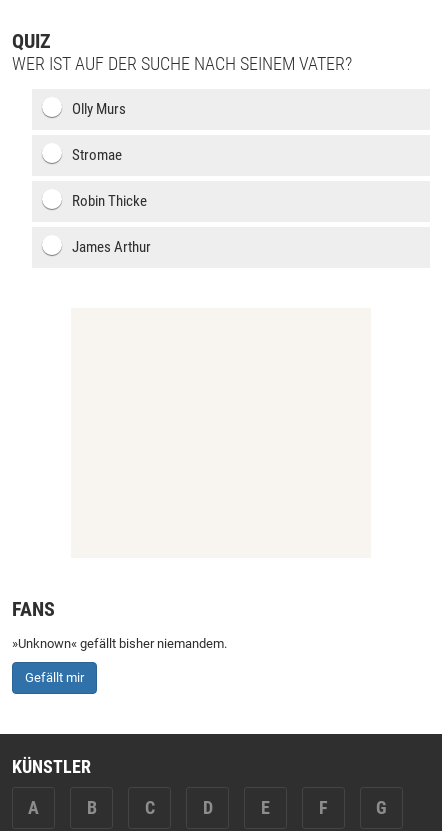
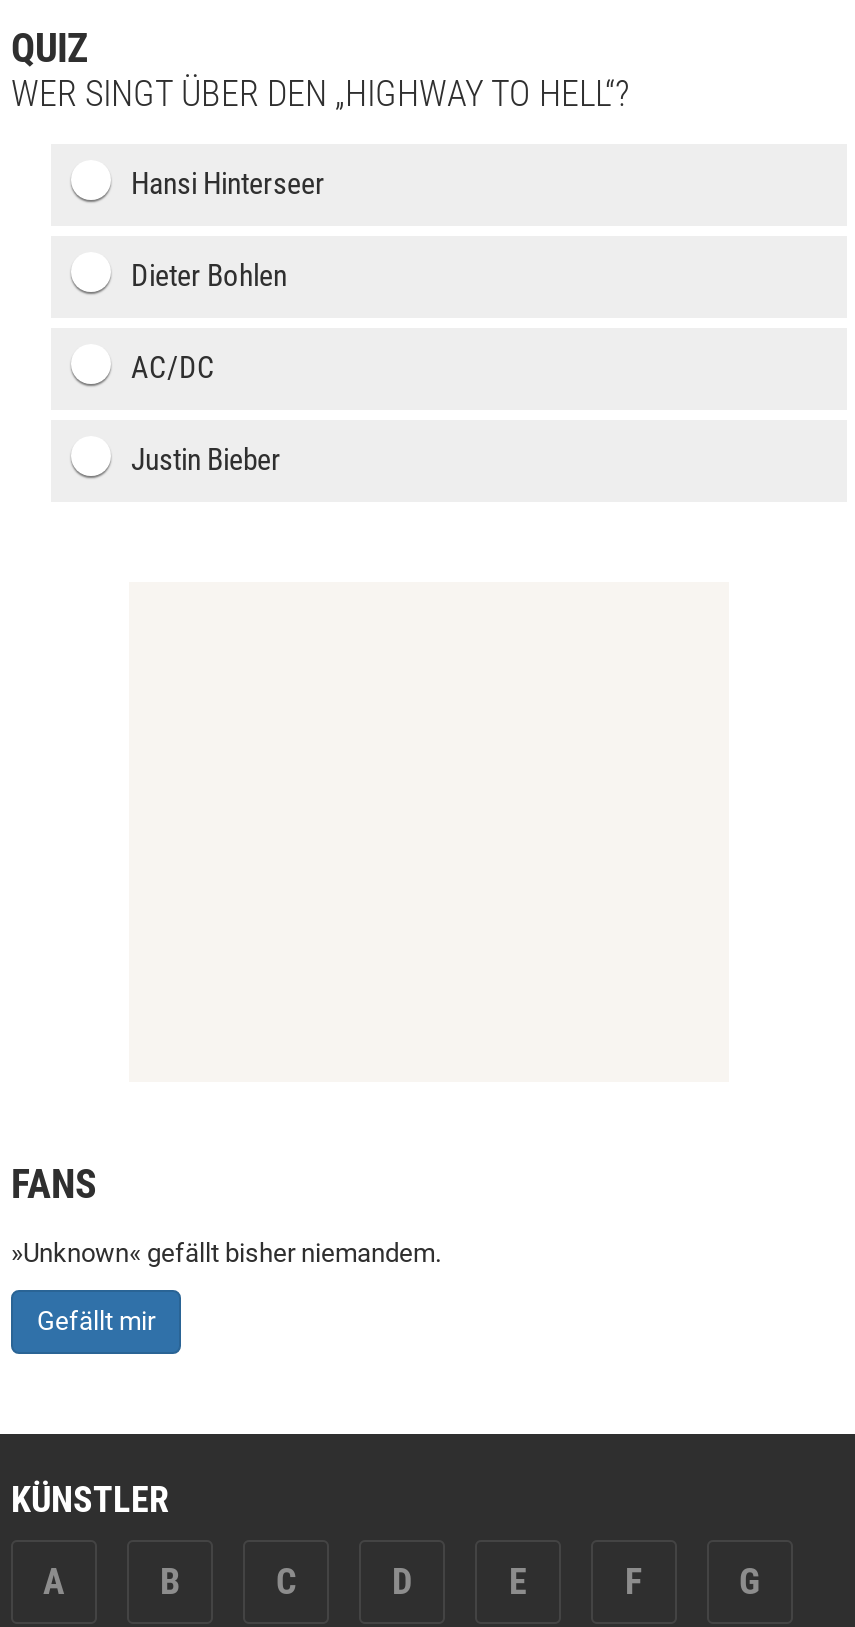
- WER IST AUF DER SUCHE NACH SEINEM VATER?
+ WER SINGT ÜBER DEN „HIGHWAY TO HELL“?

- Olly Murs
+ Hansi Hinterseer

- Stromae
+ Dieter Bohlen

- Robin Thicke
+ AC/DC

- James Arthur
+ Justin Bieber
